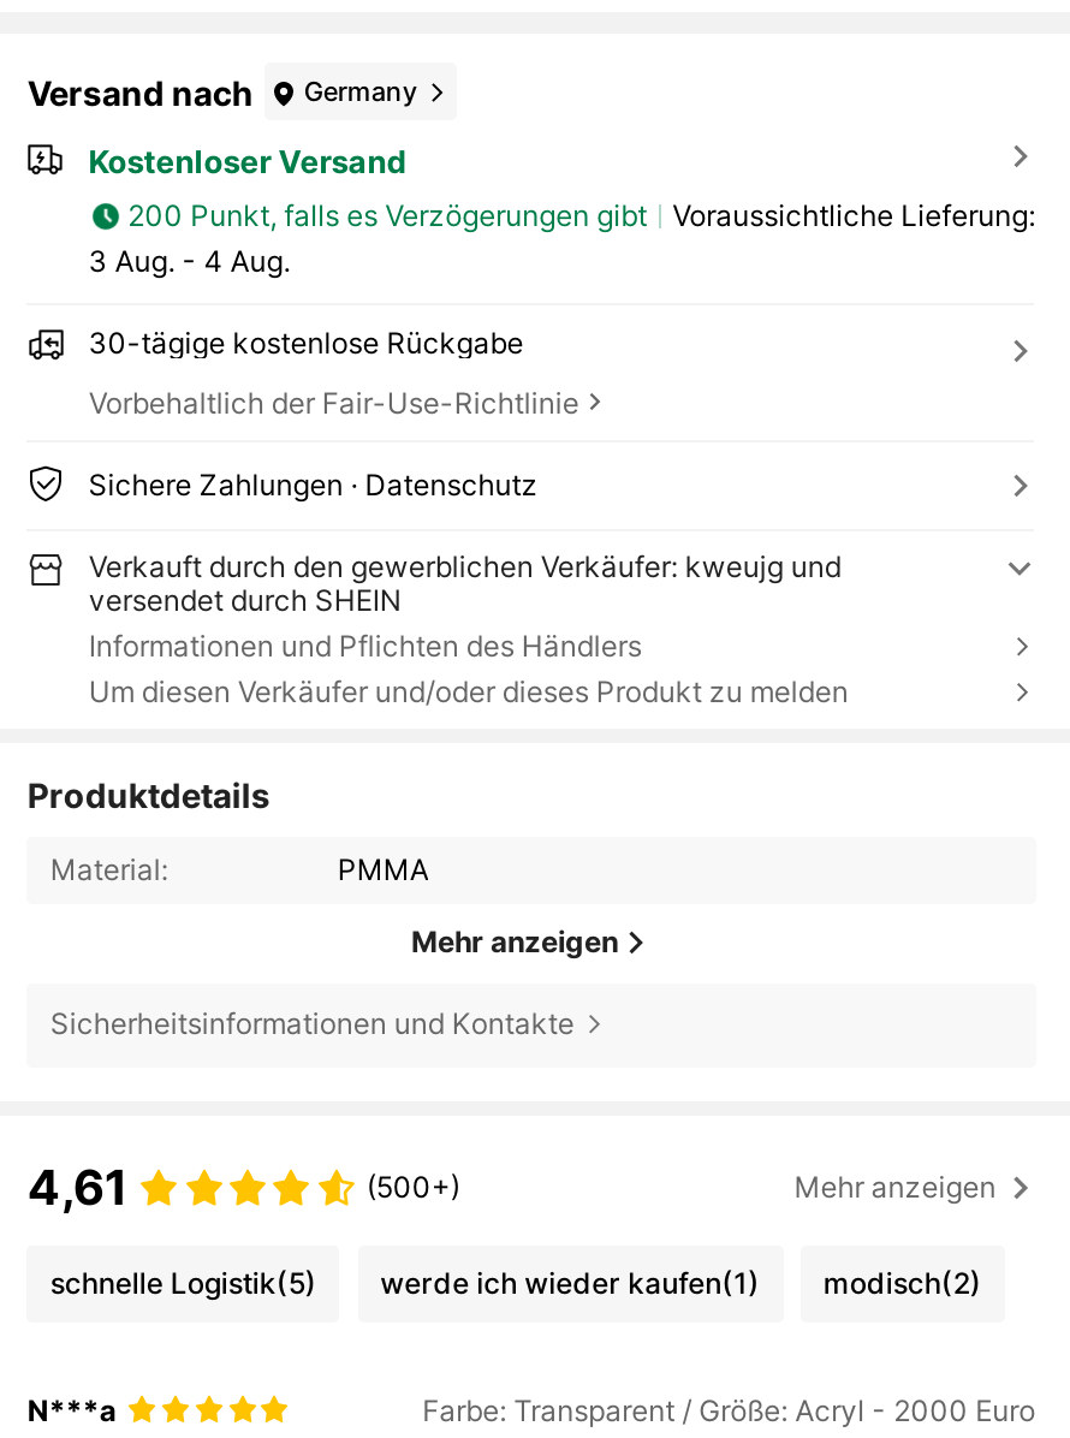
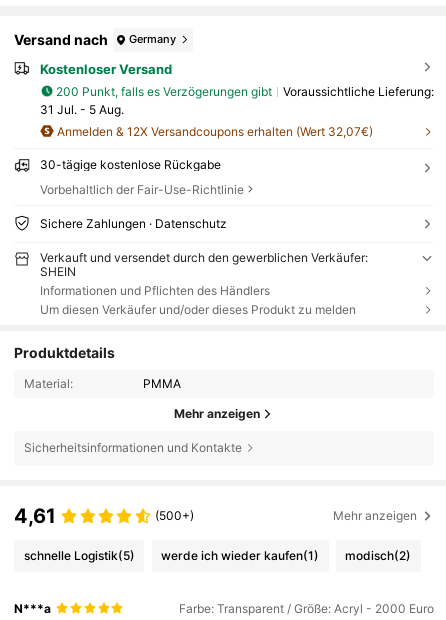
- 3 Aug. - 4 Aug.
+ 31 Jul. - 5 Aug.
+ Anmelden & 12X Versandcoupons erhalten (Wert 32,07€)

- Verkauft durch den gewerblichen Verkäufer: kweujg und
- versendet durch SHEIN
+ Verkauft und versendet durch den gewerblichen Verkäufer:
+ SHEIN
